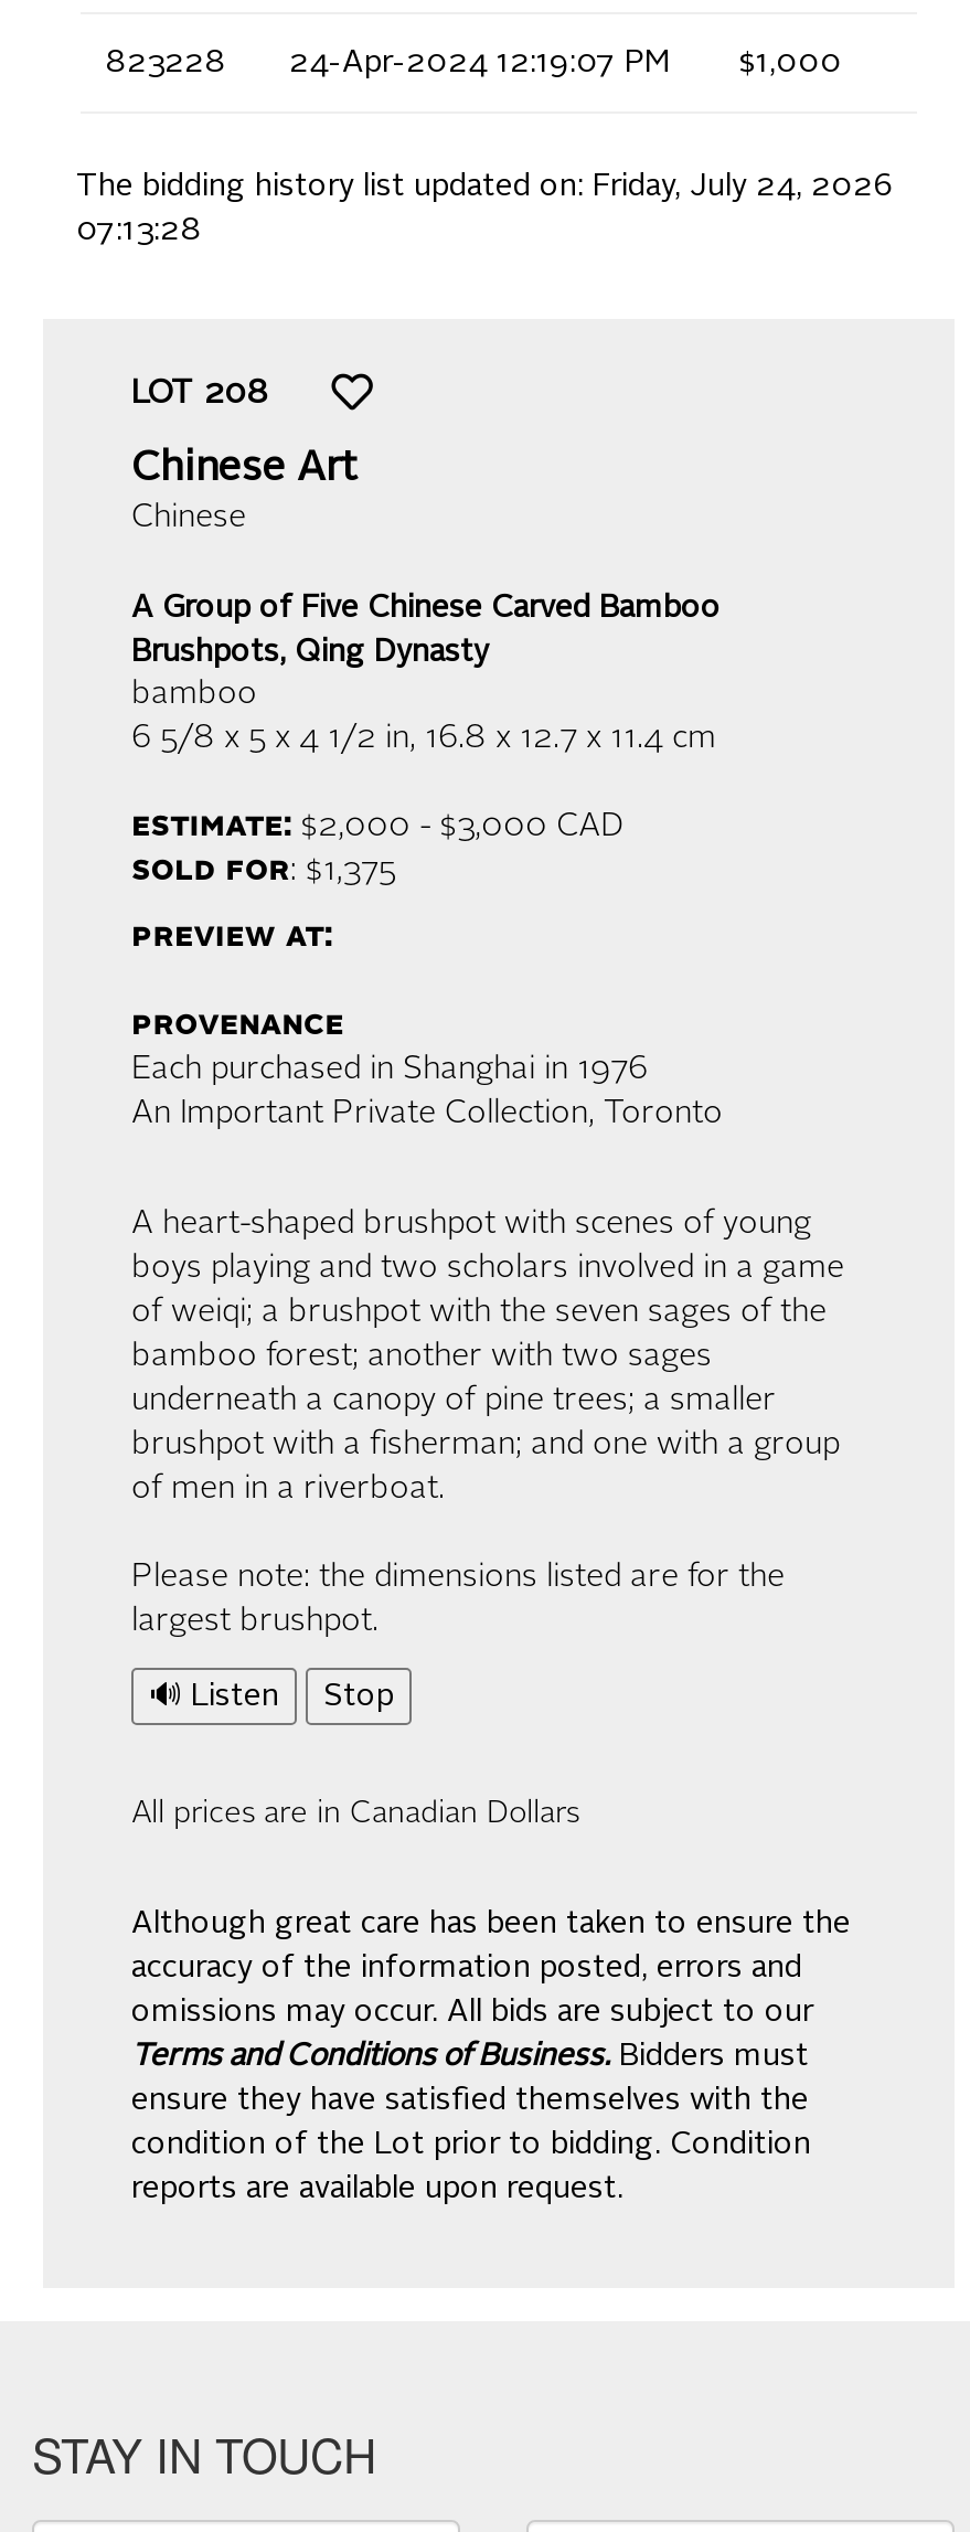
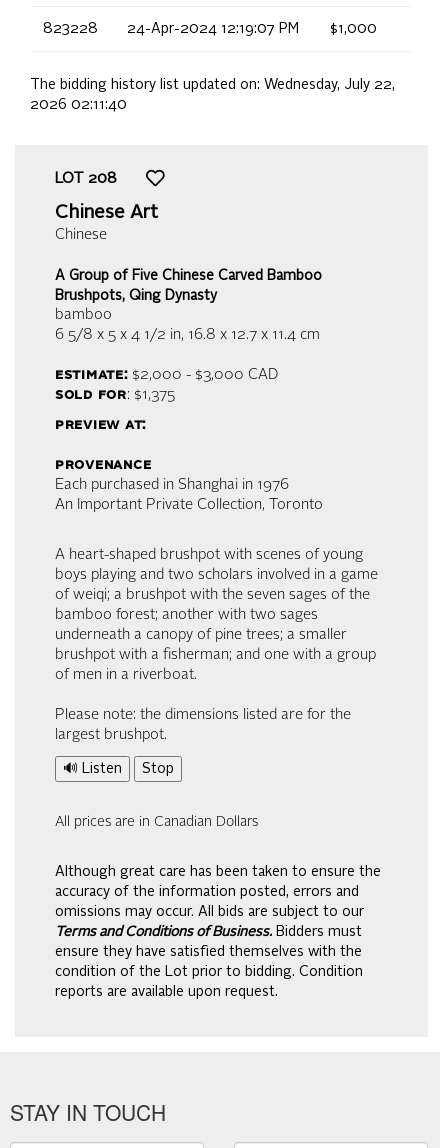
- The bidding history list updated on: Friday, July 24, 2026
- 07:13:28
+ The bidding history list updated on: Wednesday, July 22,
+ 2026 02:11:40
